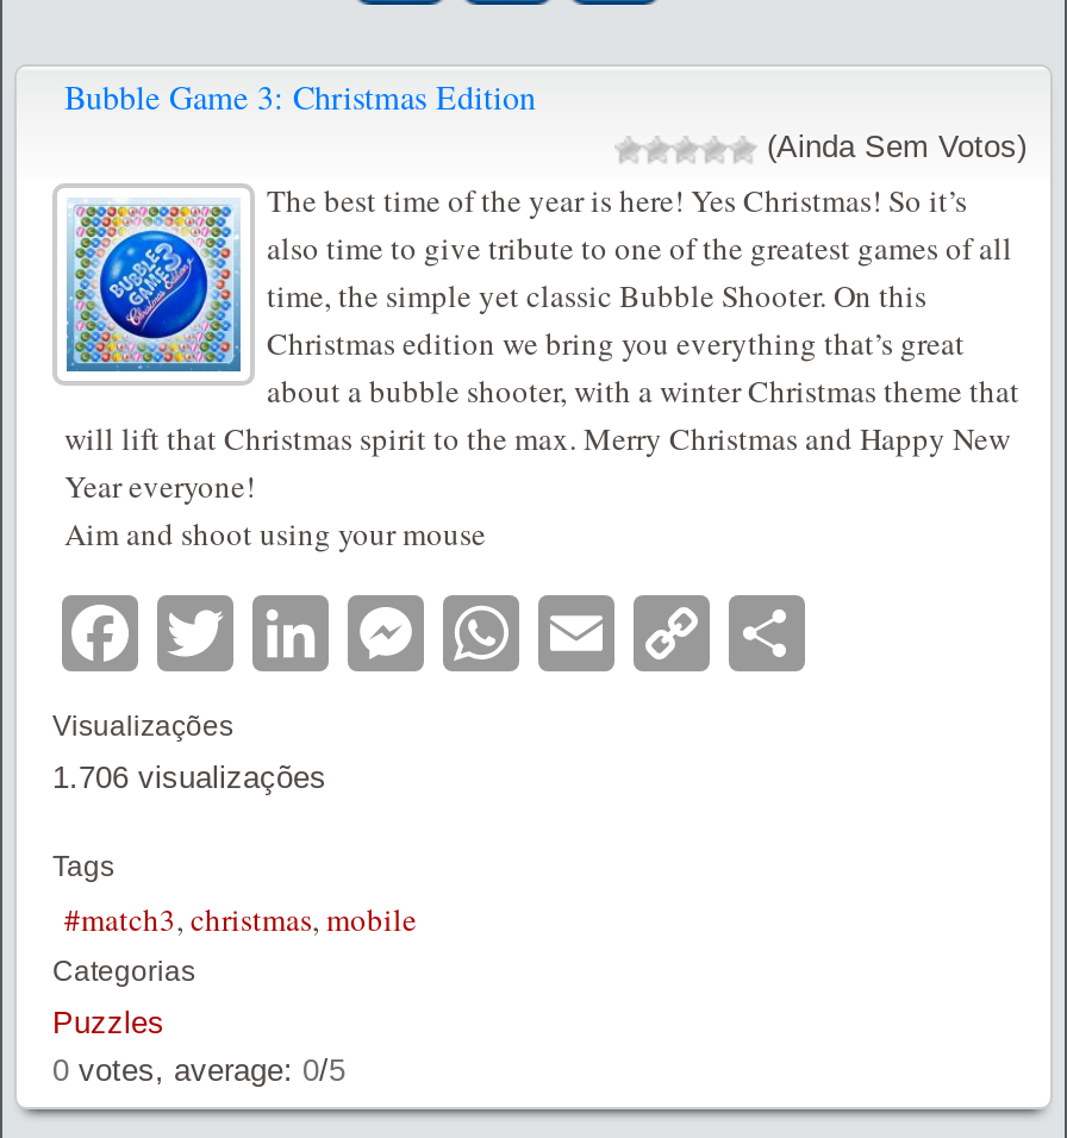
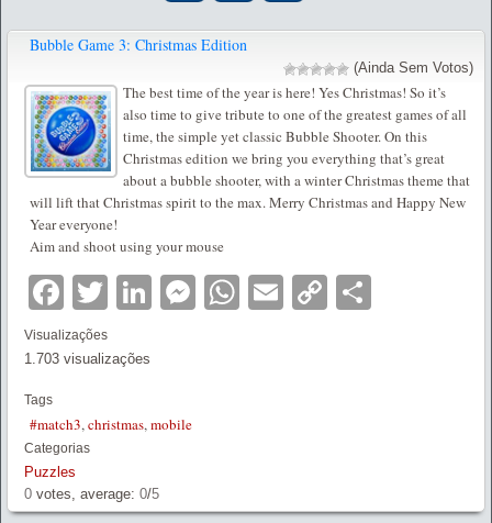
- 1.706 visualizações
+ 1.703 visualizações
